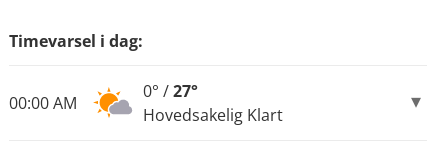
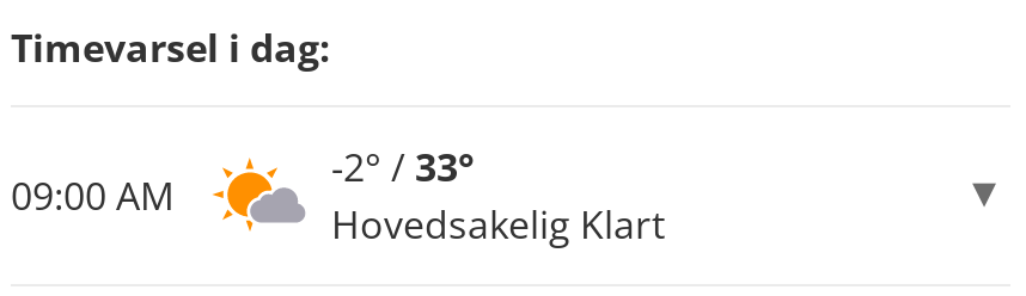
- 0° / 27°
+ -2° / 33°

- 00:00 AM
+ 09:00 AM
